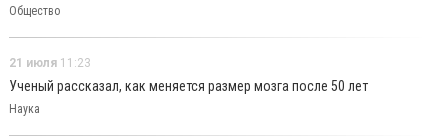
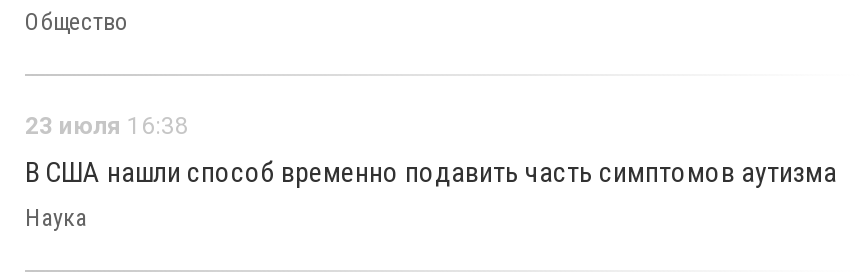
- 21 июля 11:23
+ 23 июля 16:38

- Ученый рассказал, как меняется размер мозга после 50 лет
+ В США нашли способ временно подавить часть симптомов аутизма
